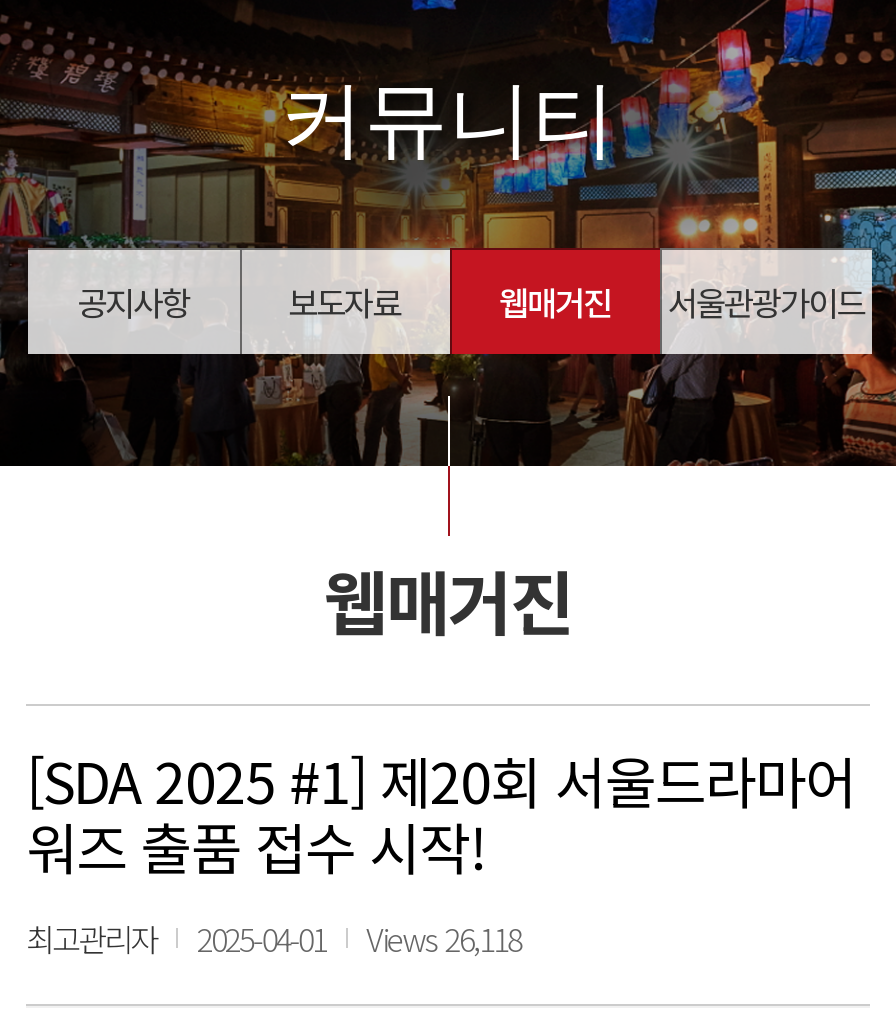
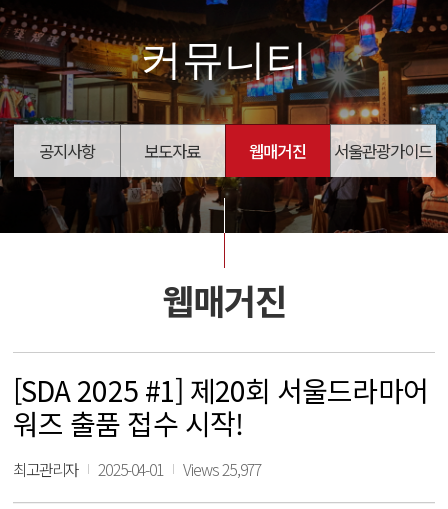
- 최고관리자 2025-04-01 Views 26,118
+ 최고관리자 2025-04-01 Views 25,977
